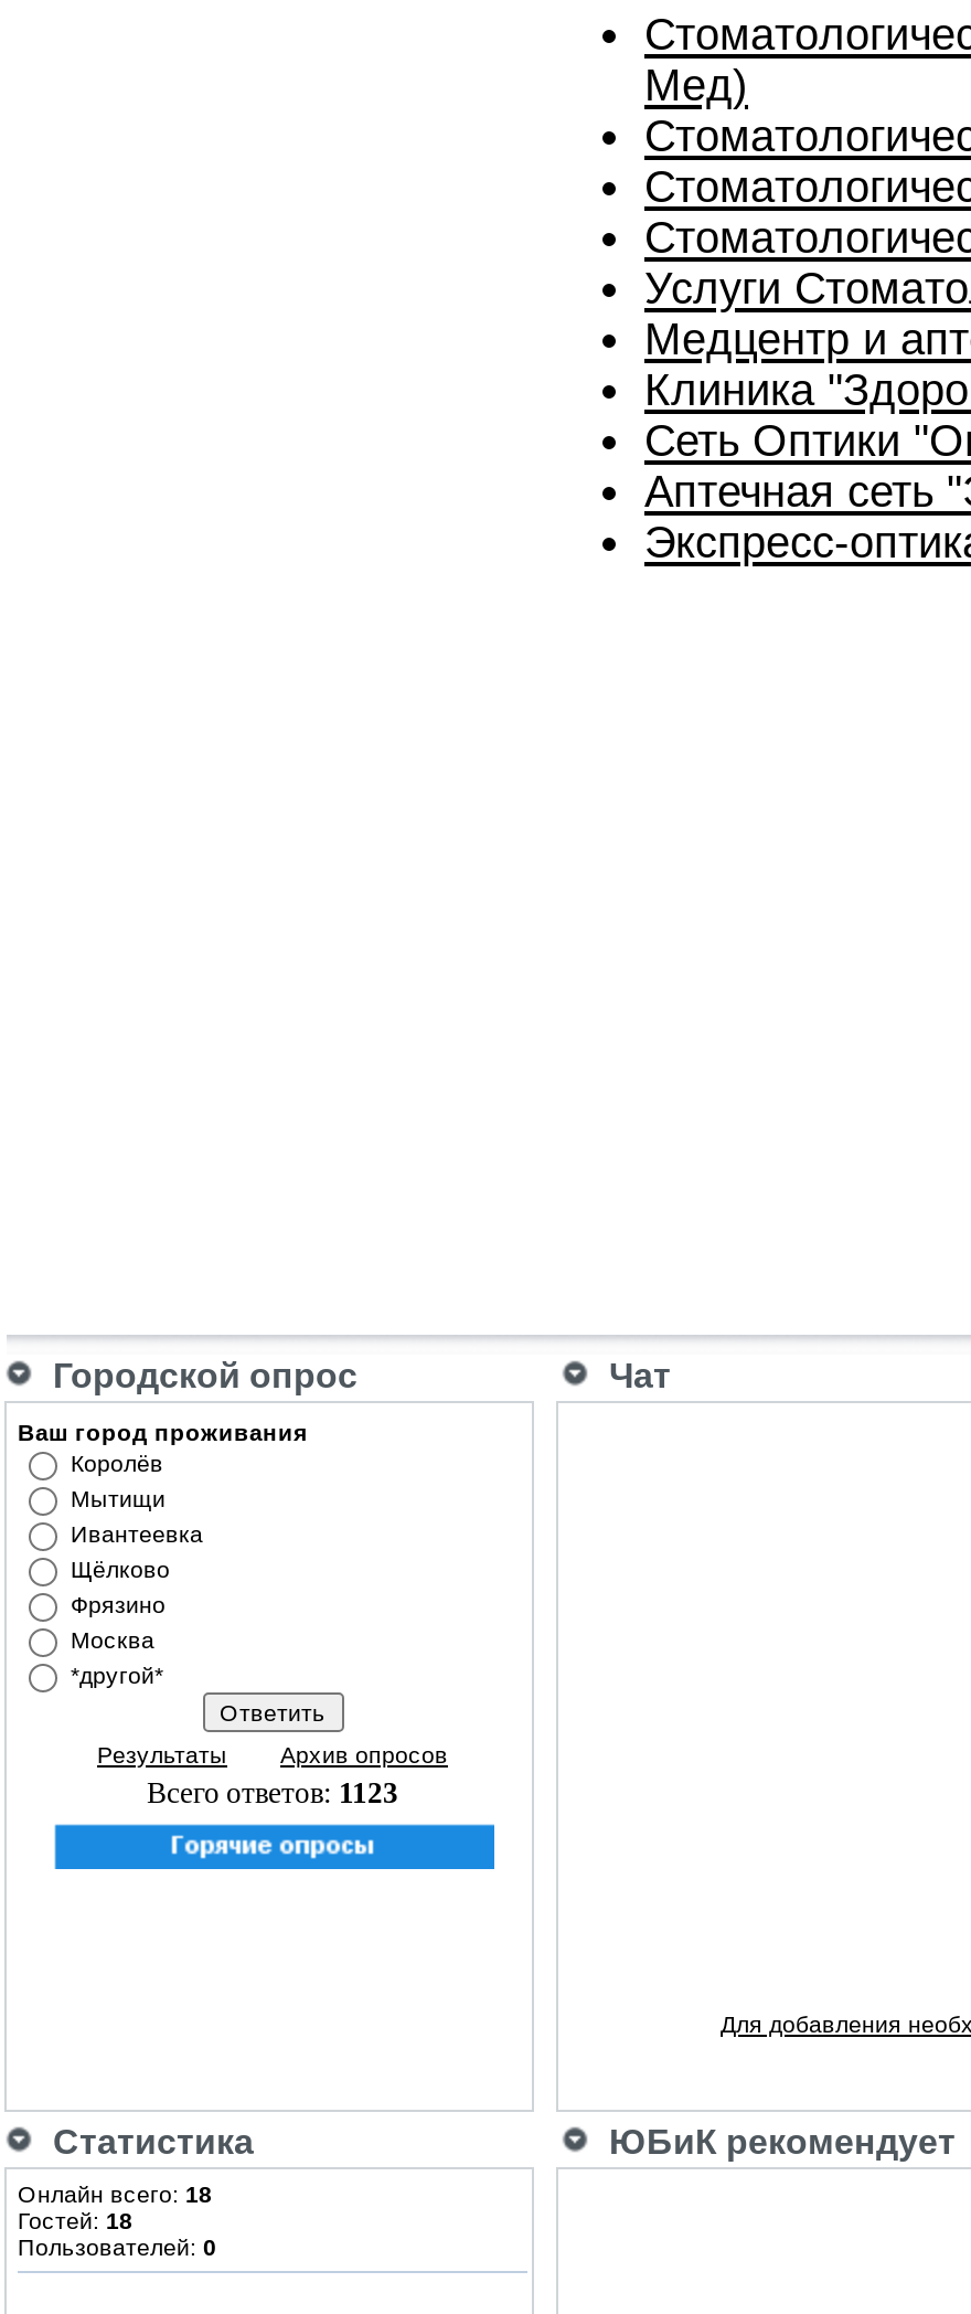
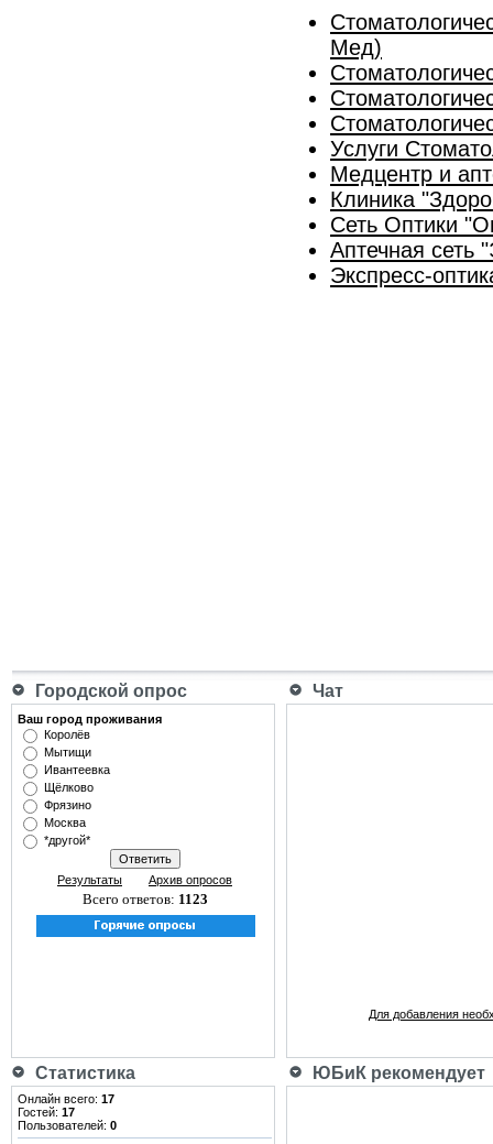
- Онлайн всего: 18
+ Онлайн всего: 17

- Гостей: 18
+ Гостей: 17
